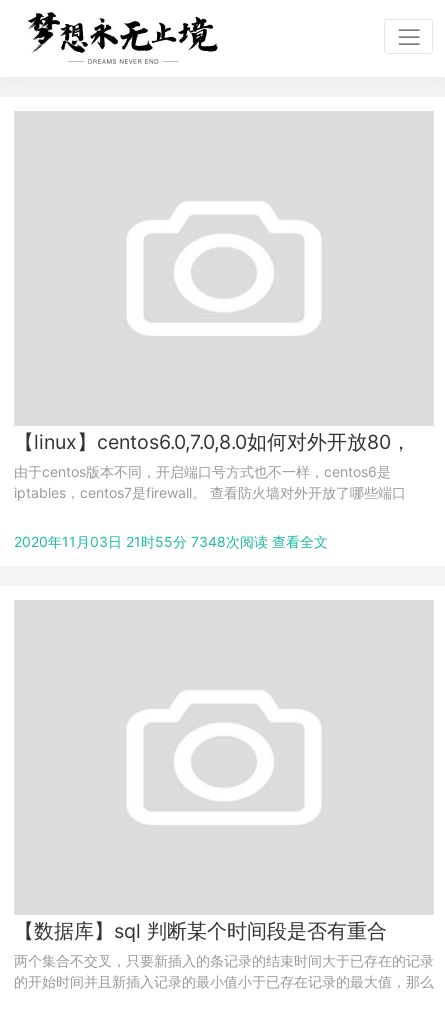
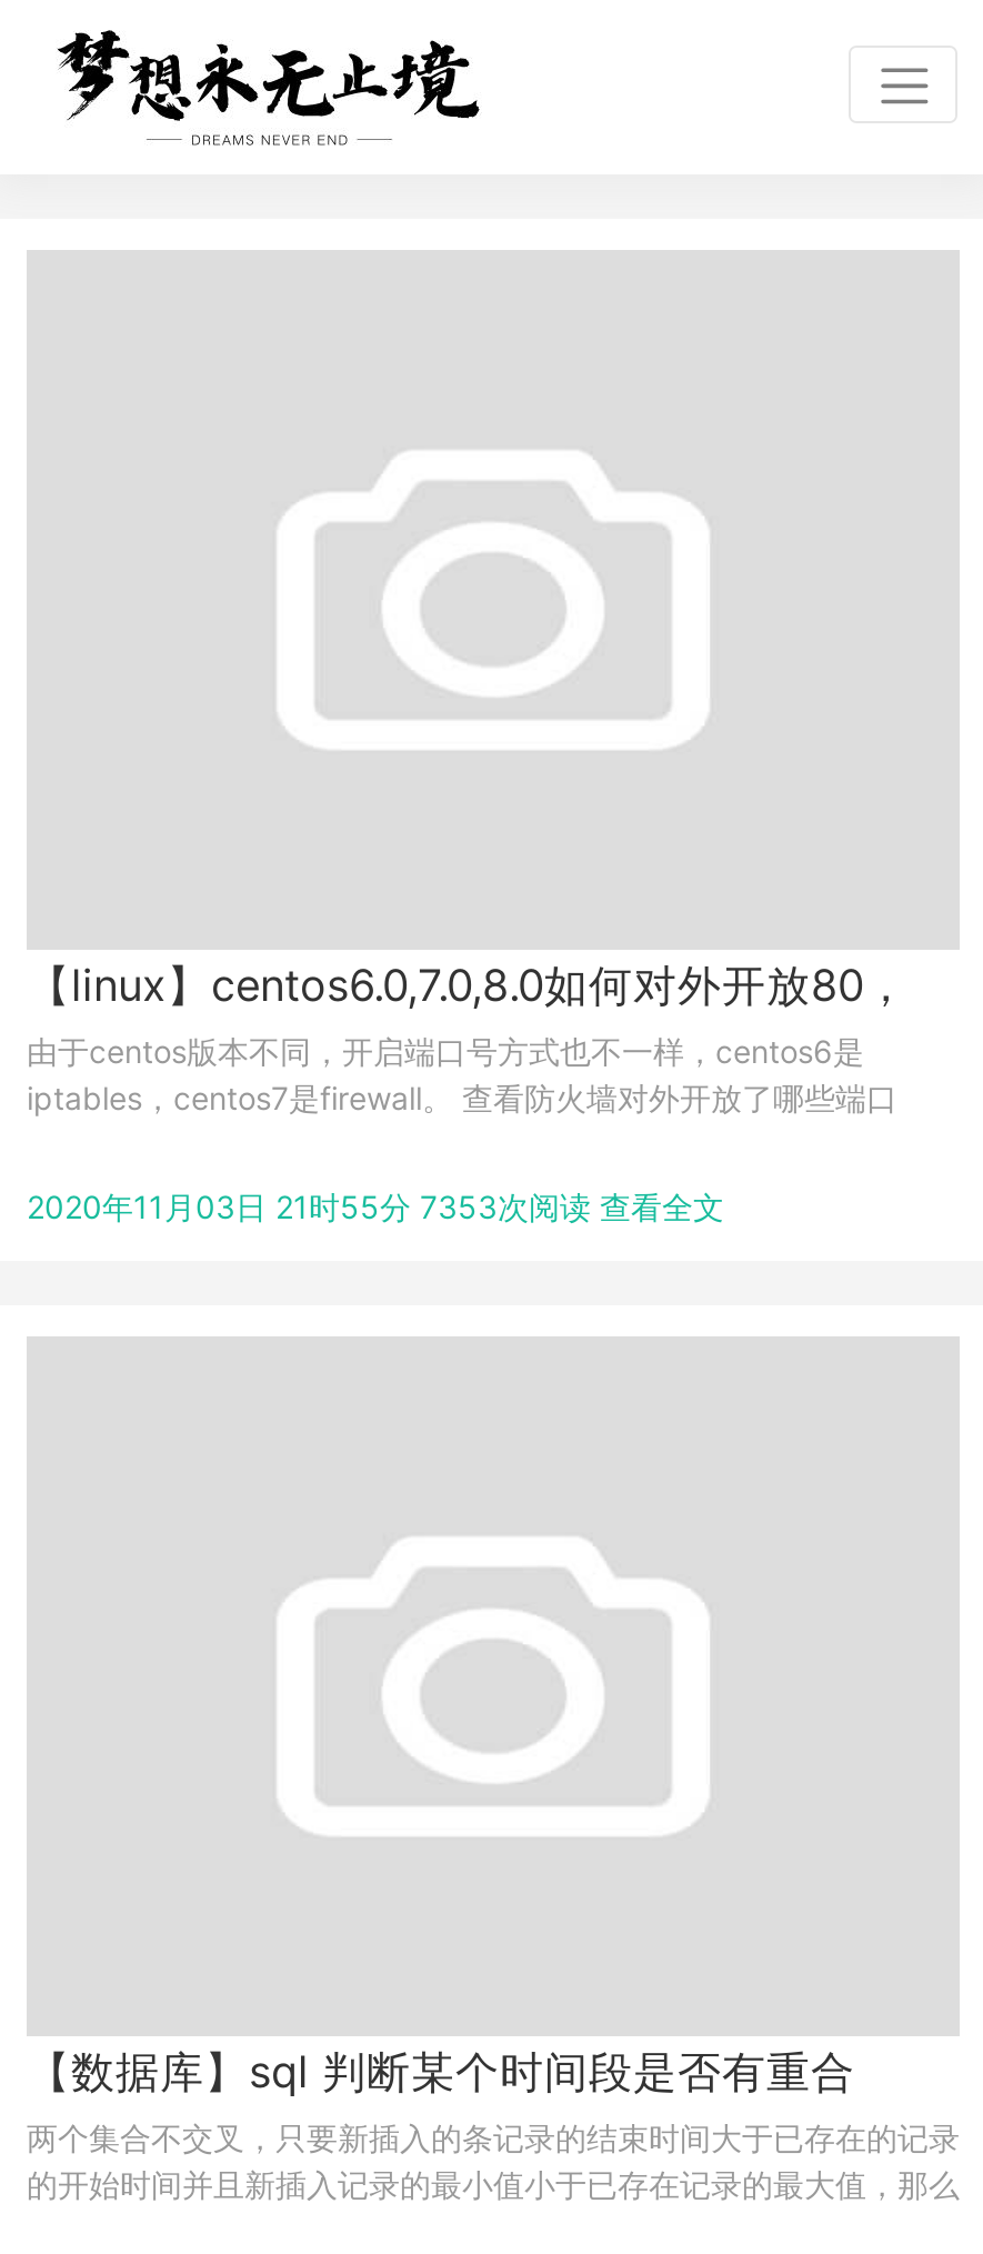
- 2020年11月03日 21时55分 7348次阅读 查看全文
+ 2020年11月03日 21时55分 7353次阅读 查看全文
